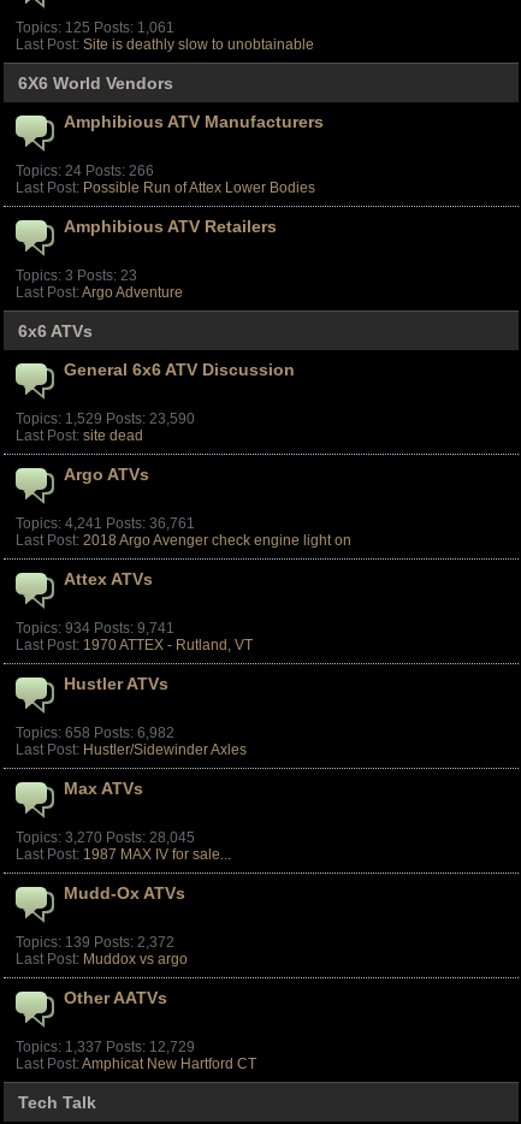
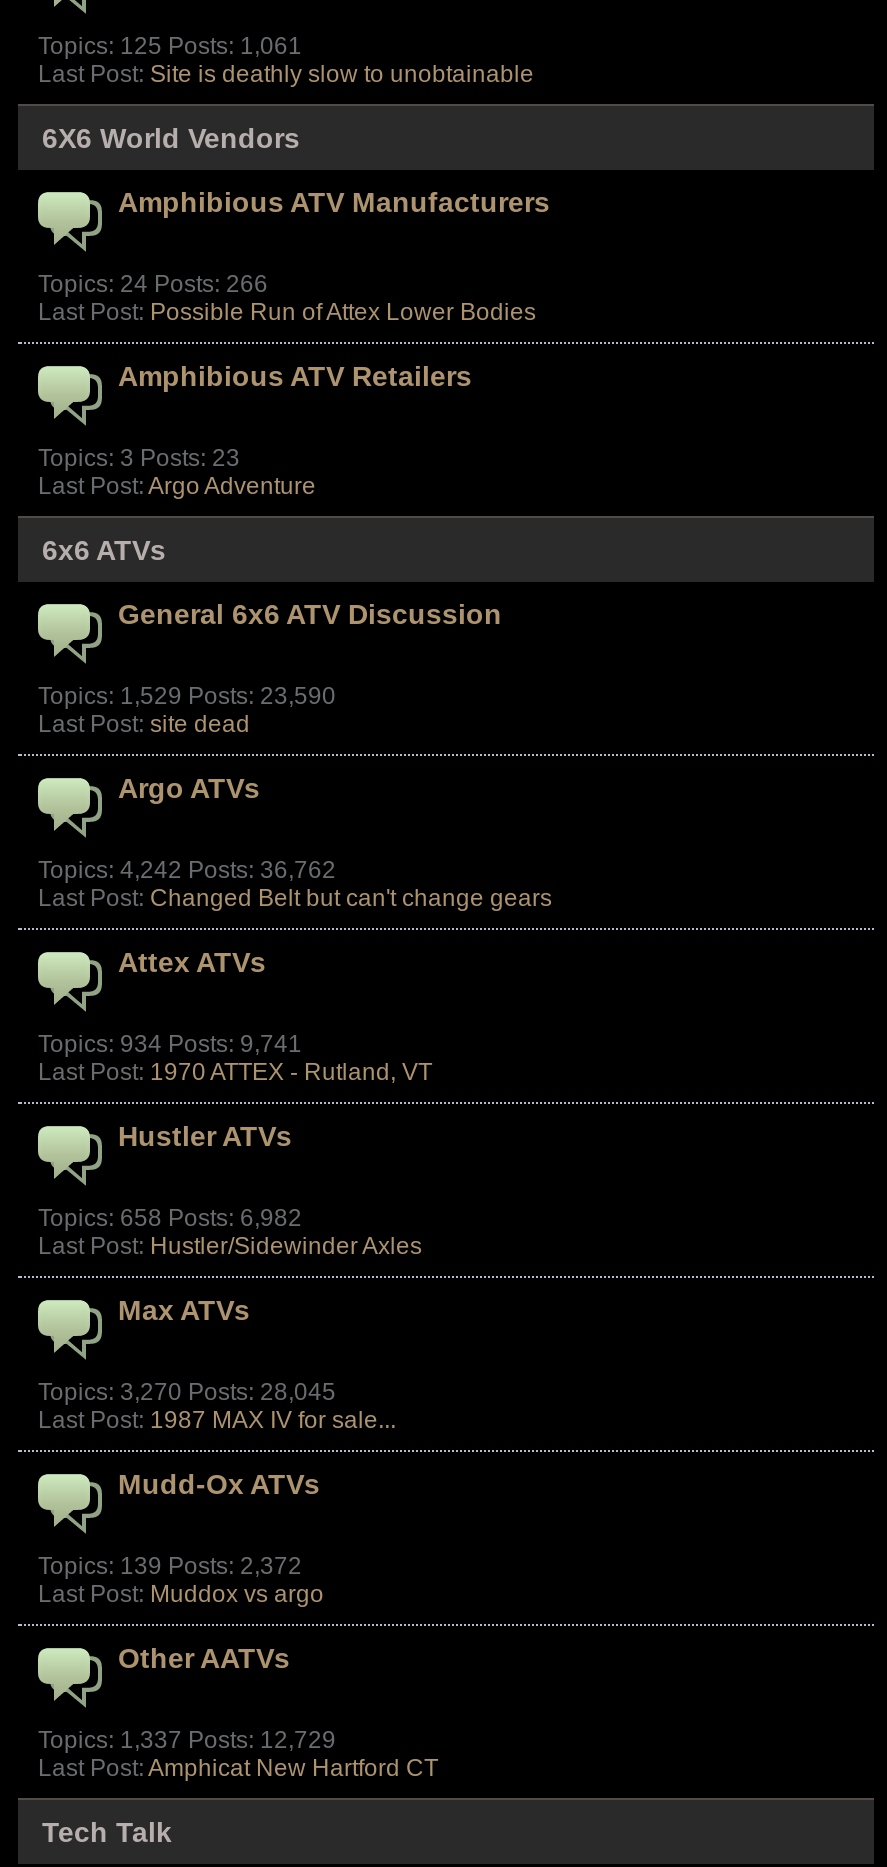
- Topics: 4,241 Posts: 36,761
- Last Post: 2018 Argo Avenger check engine light on
+ Topics: 4,242 Posts: 36,762
+ Last Post: Changed Belt but can't change gears
